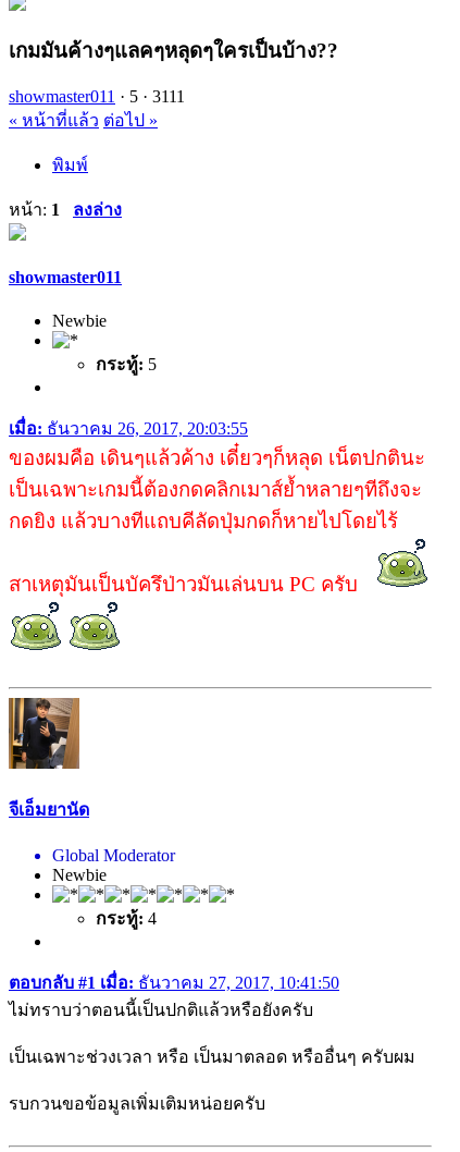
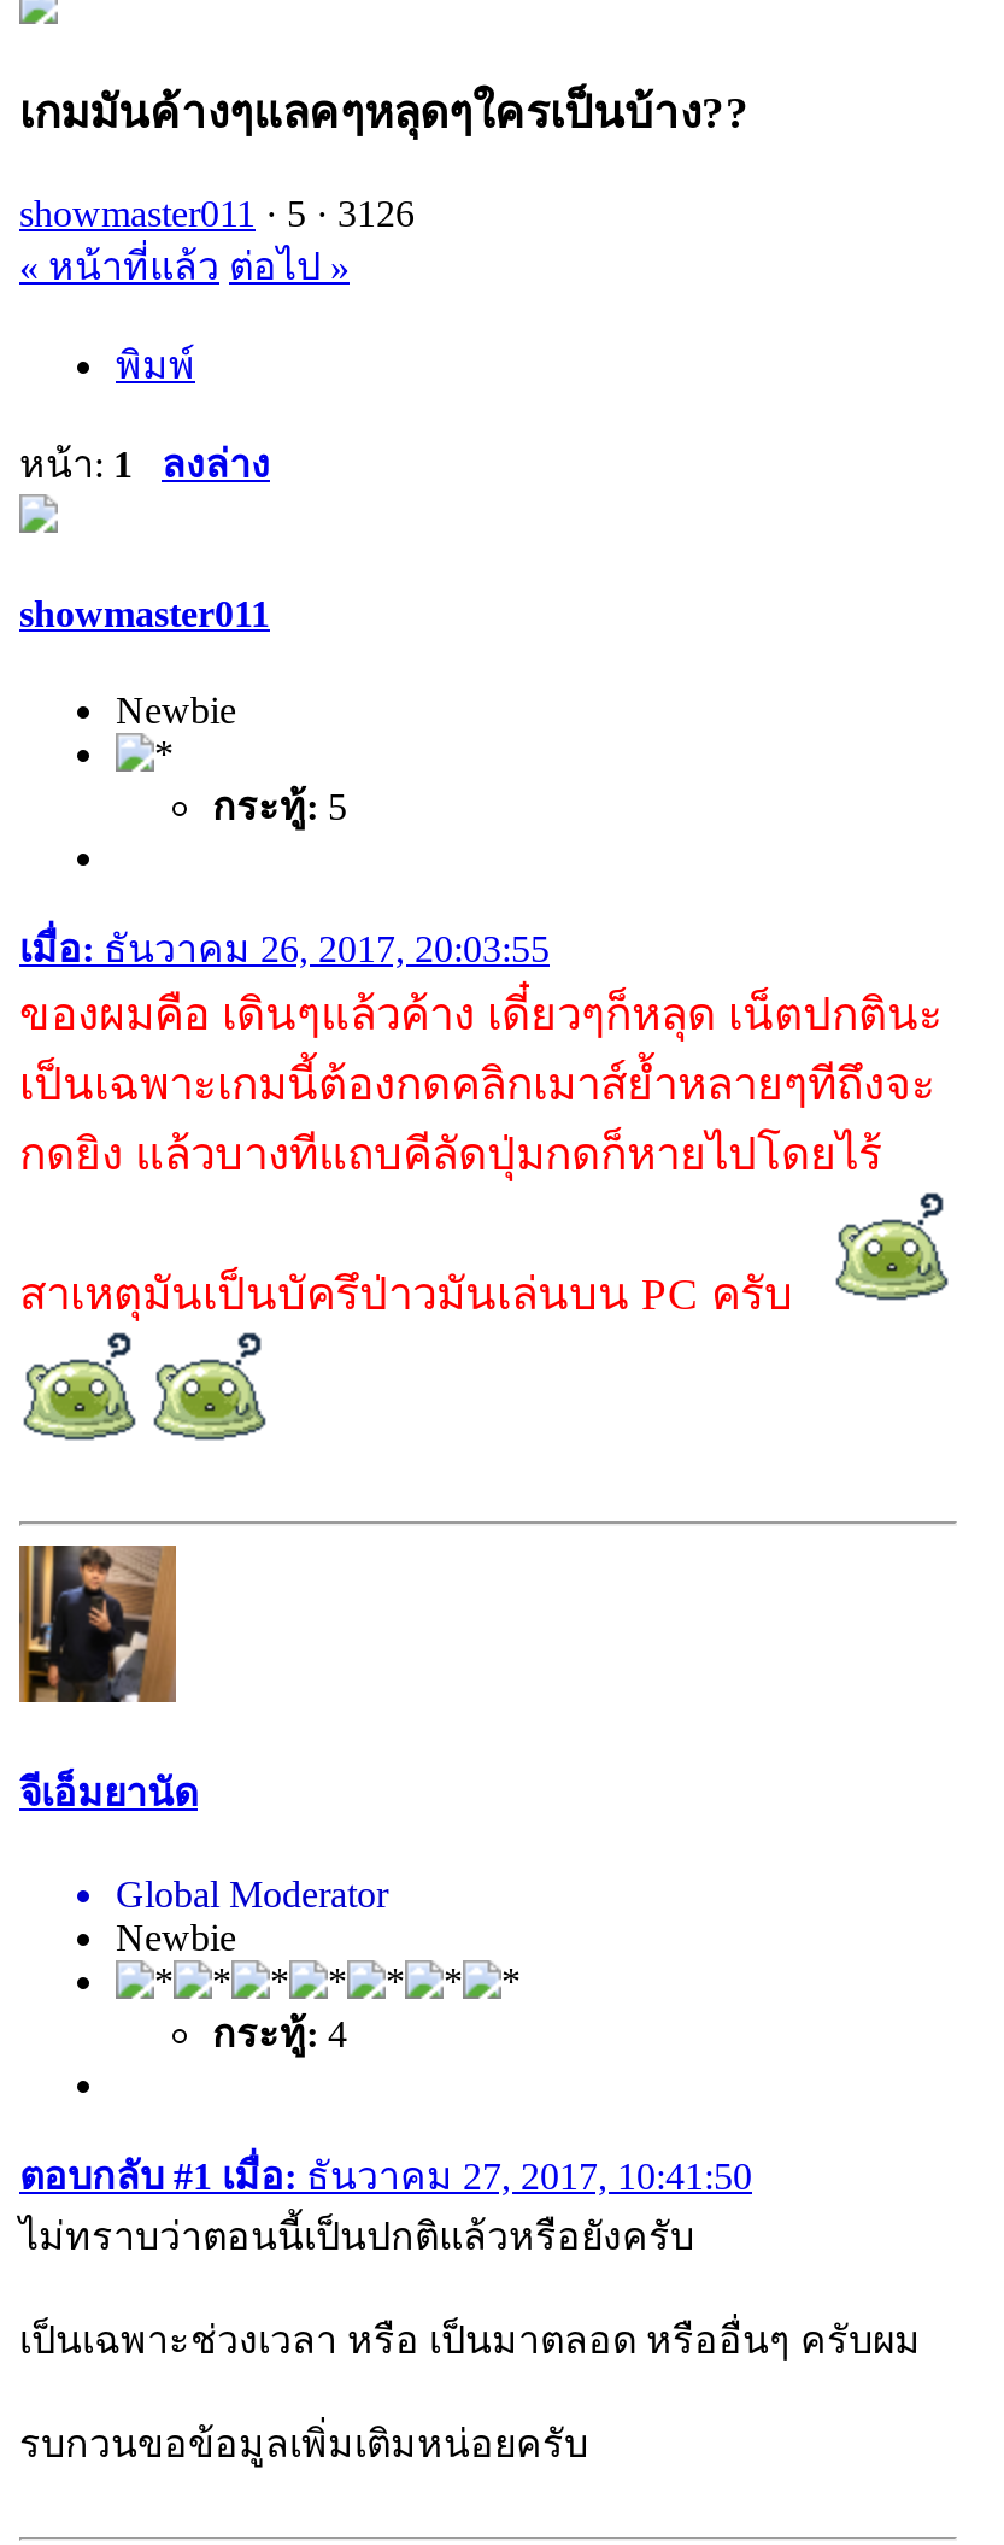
- showmaster011 · 5 · 3111
+ showmaster011 · 5 · 3126
